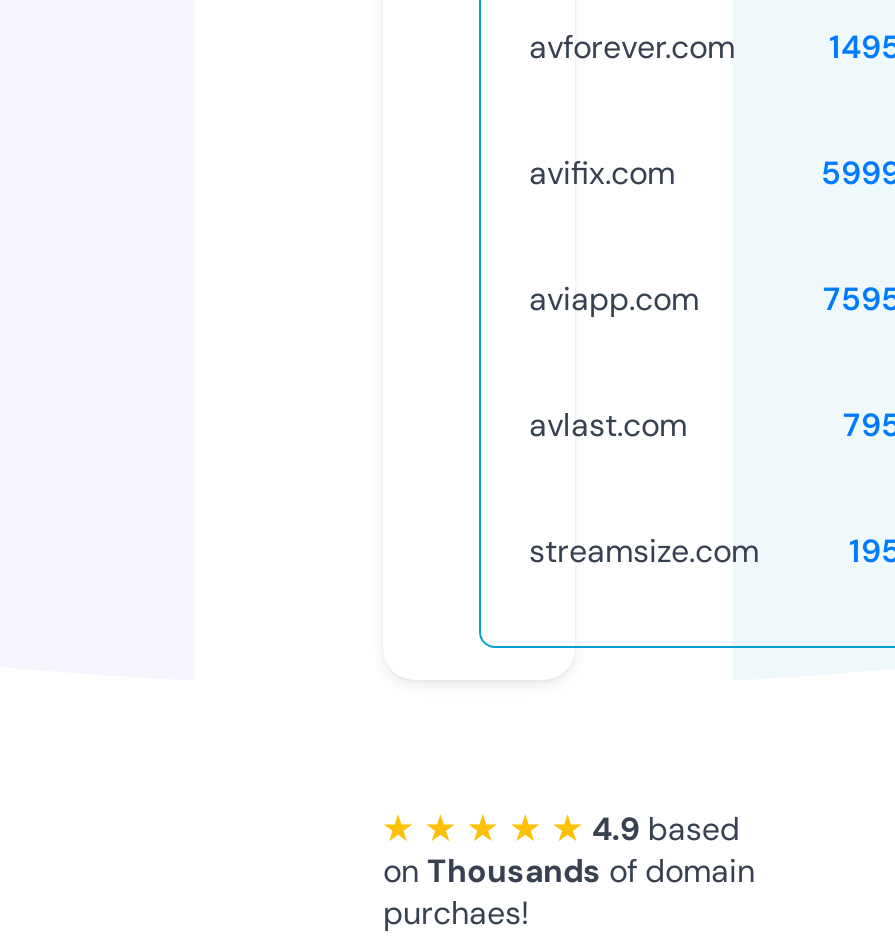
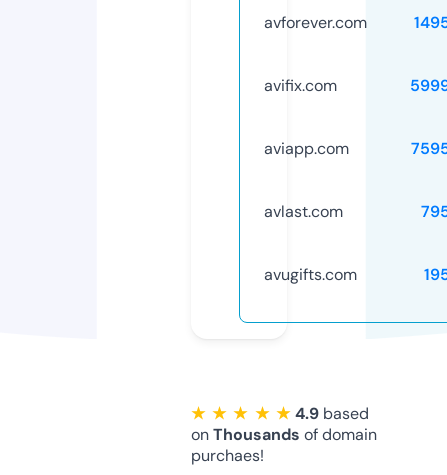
- streamsize.com
+ avugifts.com
